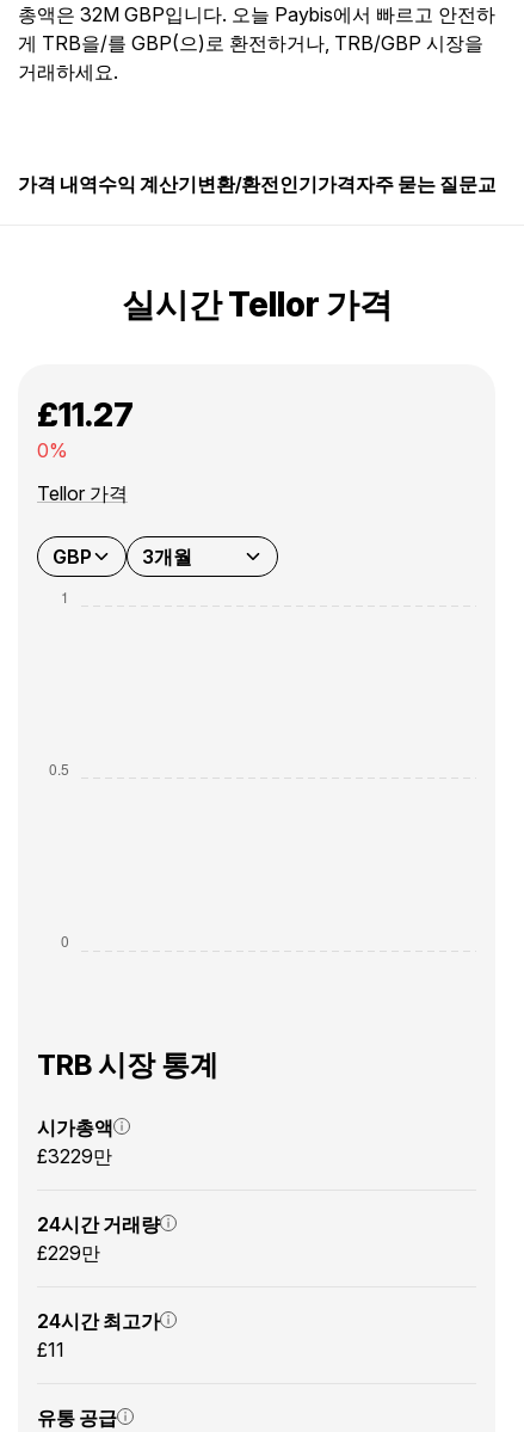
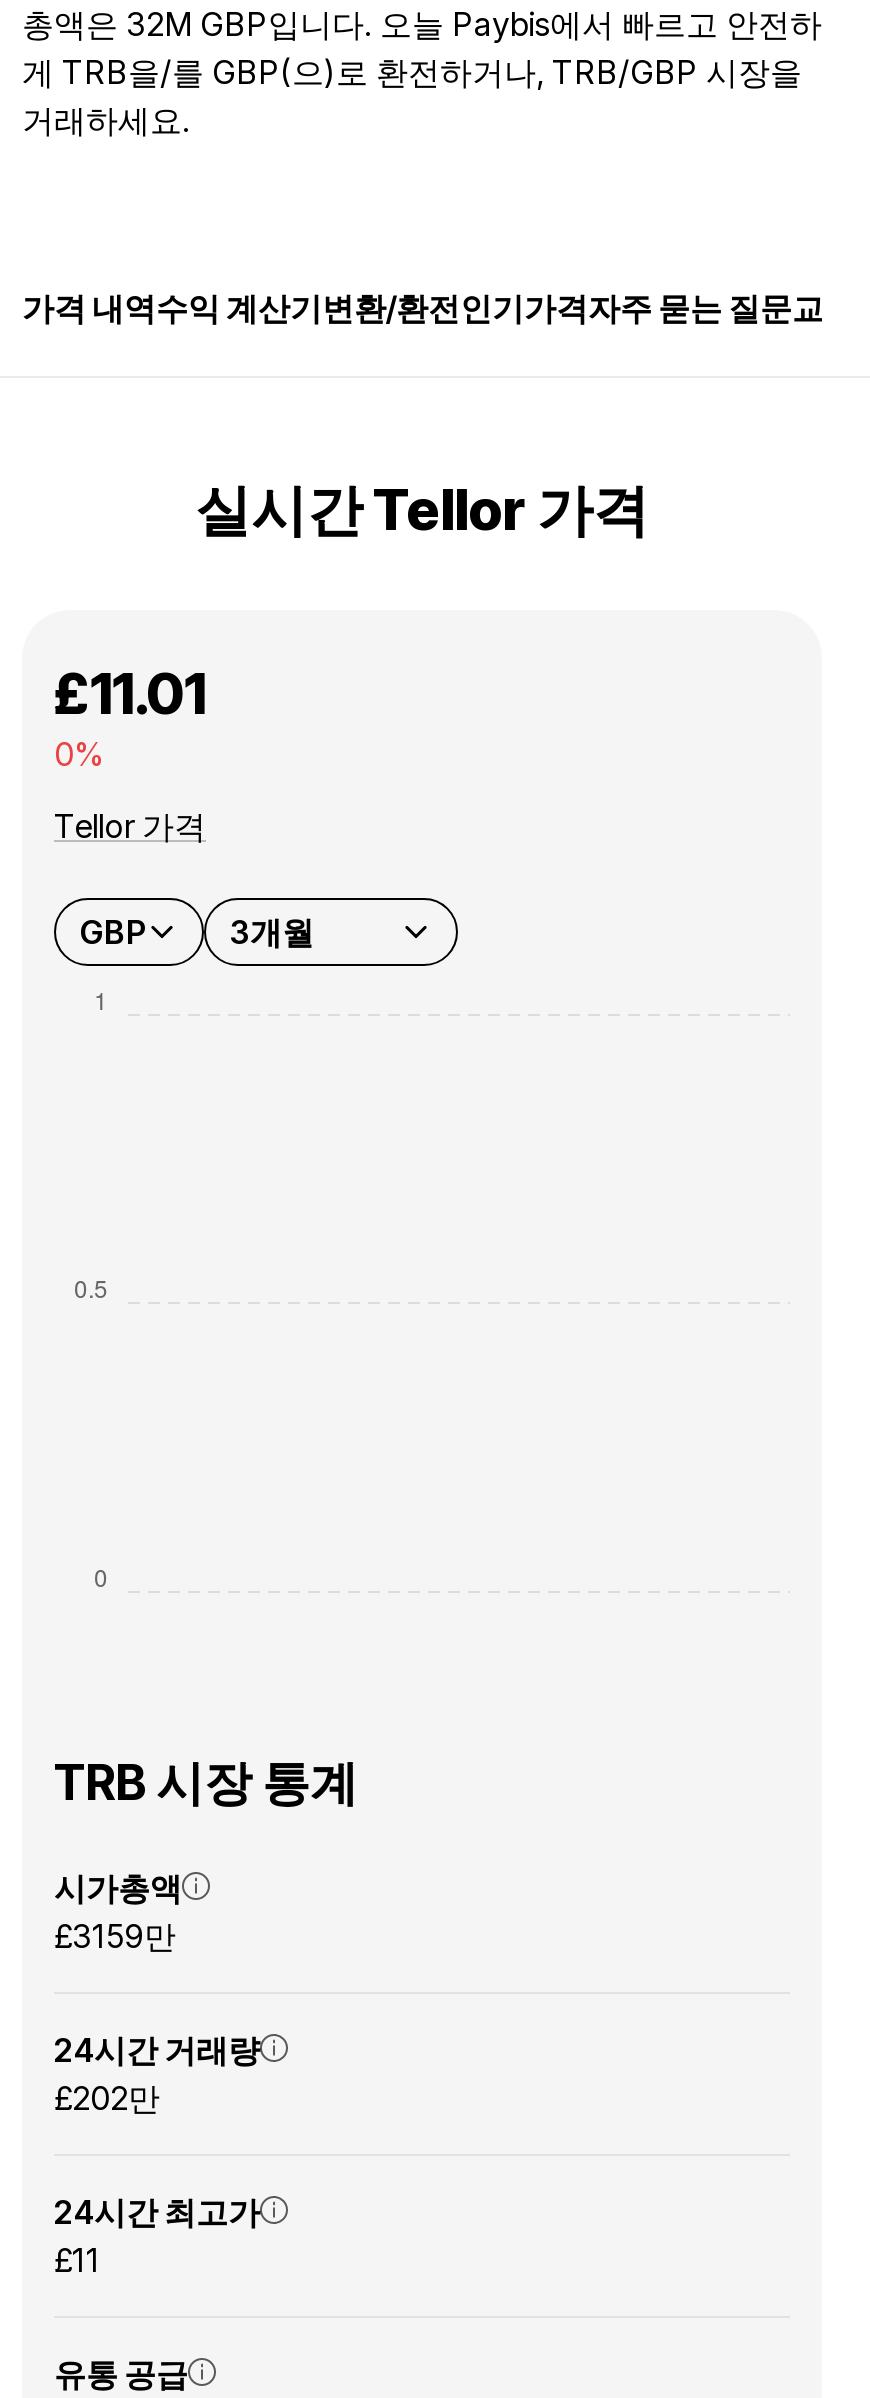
- £11.27
+ £11.01

- £3229만
+ £3159만

- £229만
+ £202만
